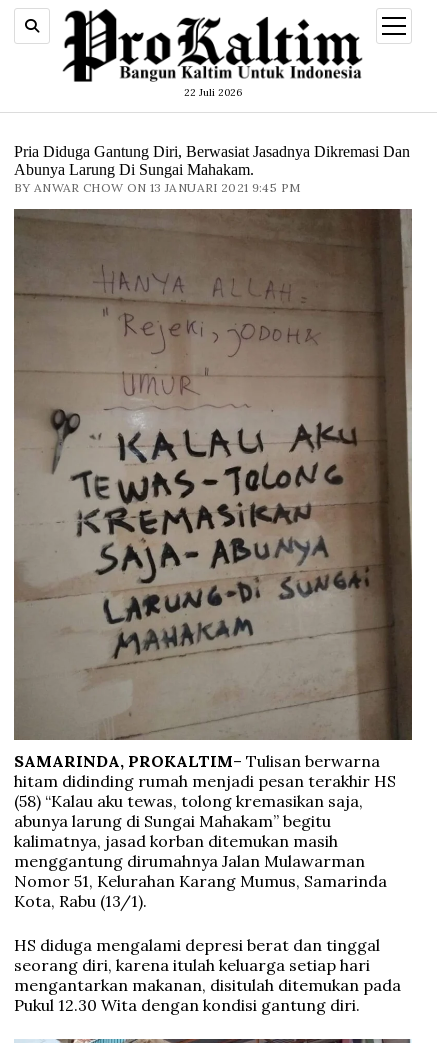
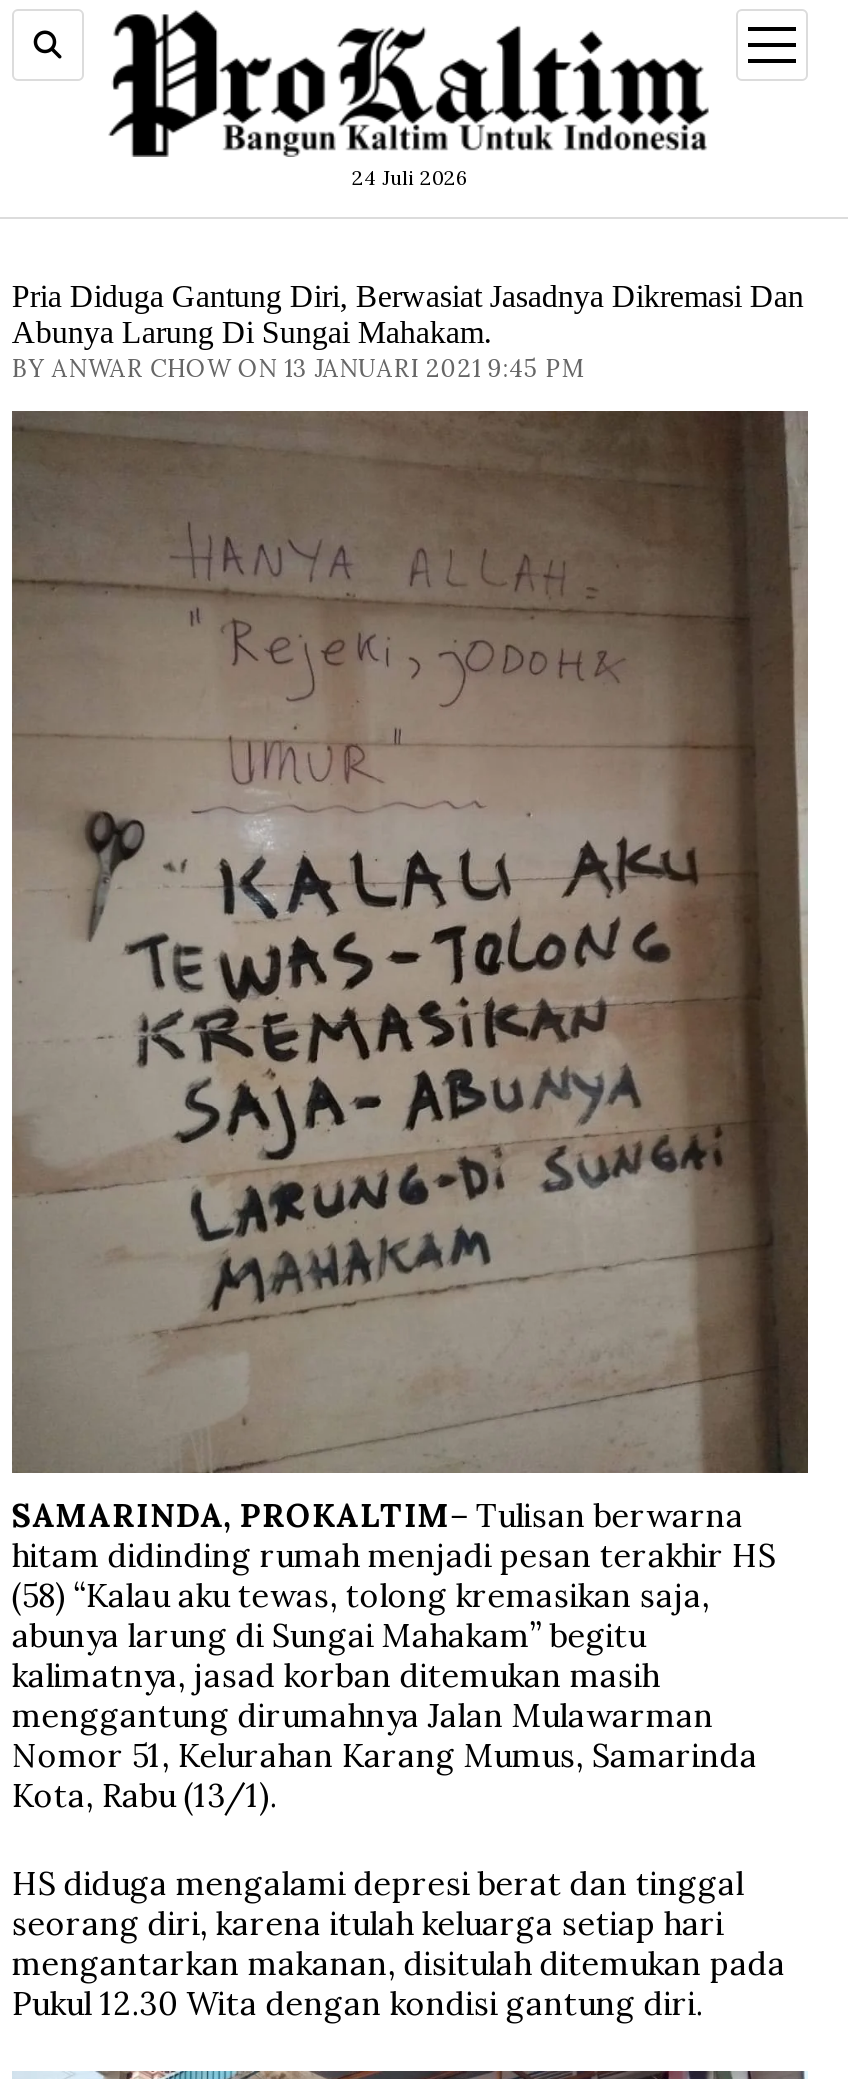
- 22 Juli 2026
+ 24 Juli 2026
